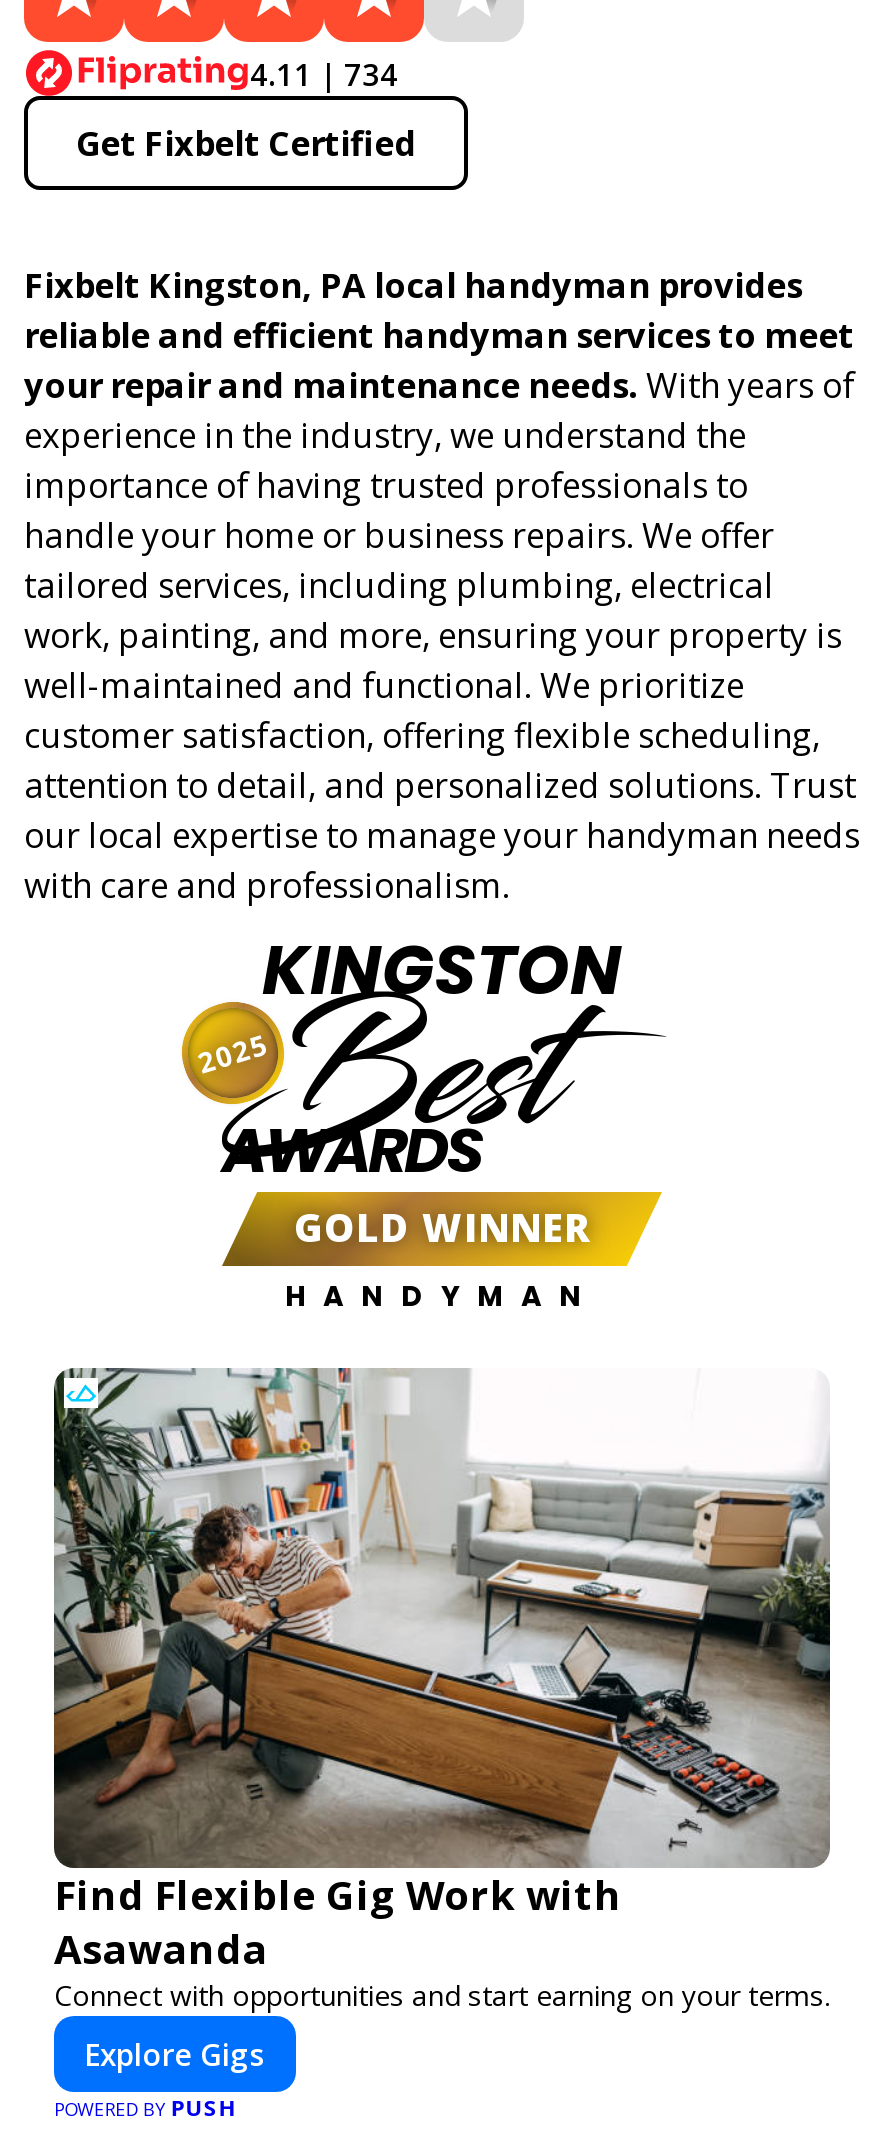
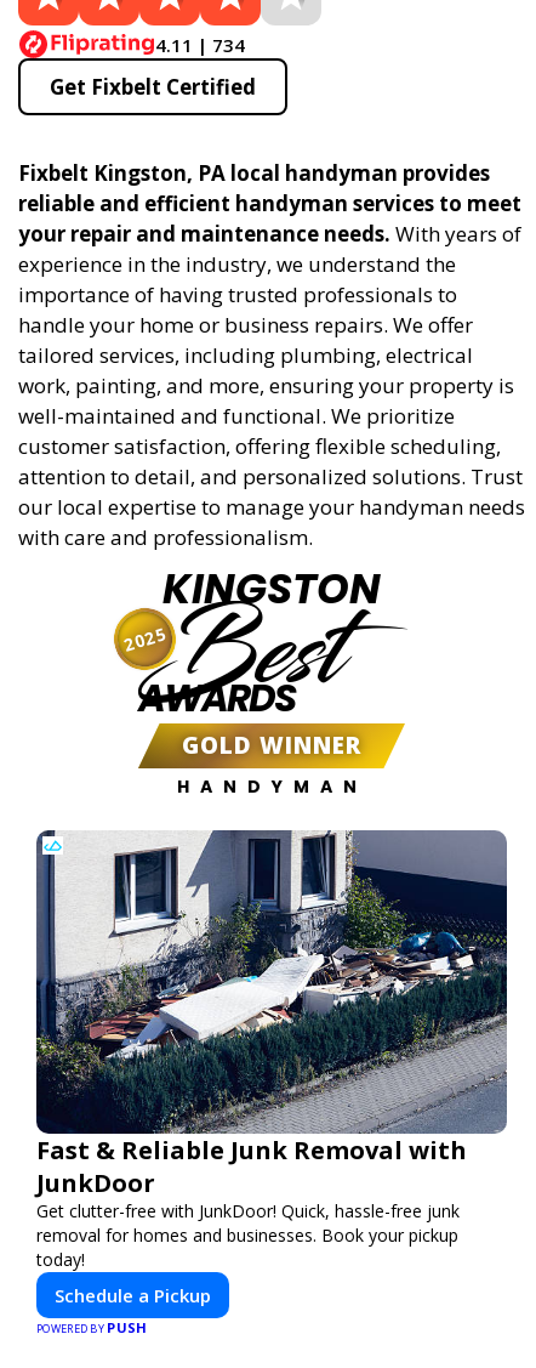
- [image]
- Find Flexible Gig Work with
- Asawanda
- Connect with opportunities and start earning on your terms.
+ [image]
+ Fast & Reliable Junk Removal with
+ JunkDoor
+ Get clutter-free with JunkDoor! Quick, hassle-free junk
+ removal for homes and businesses. Book your pickup
+ today!

- Explore Gigs
+ Schedule a Pickup
